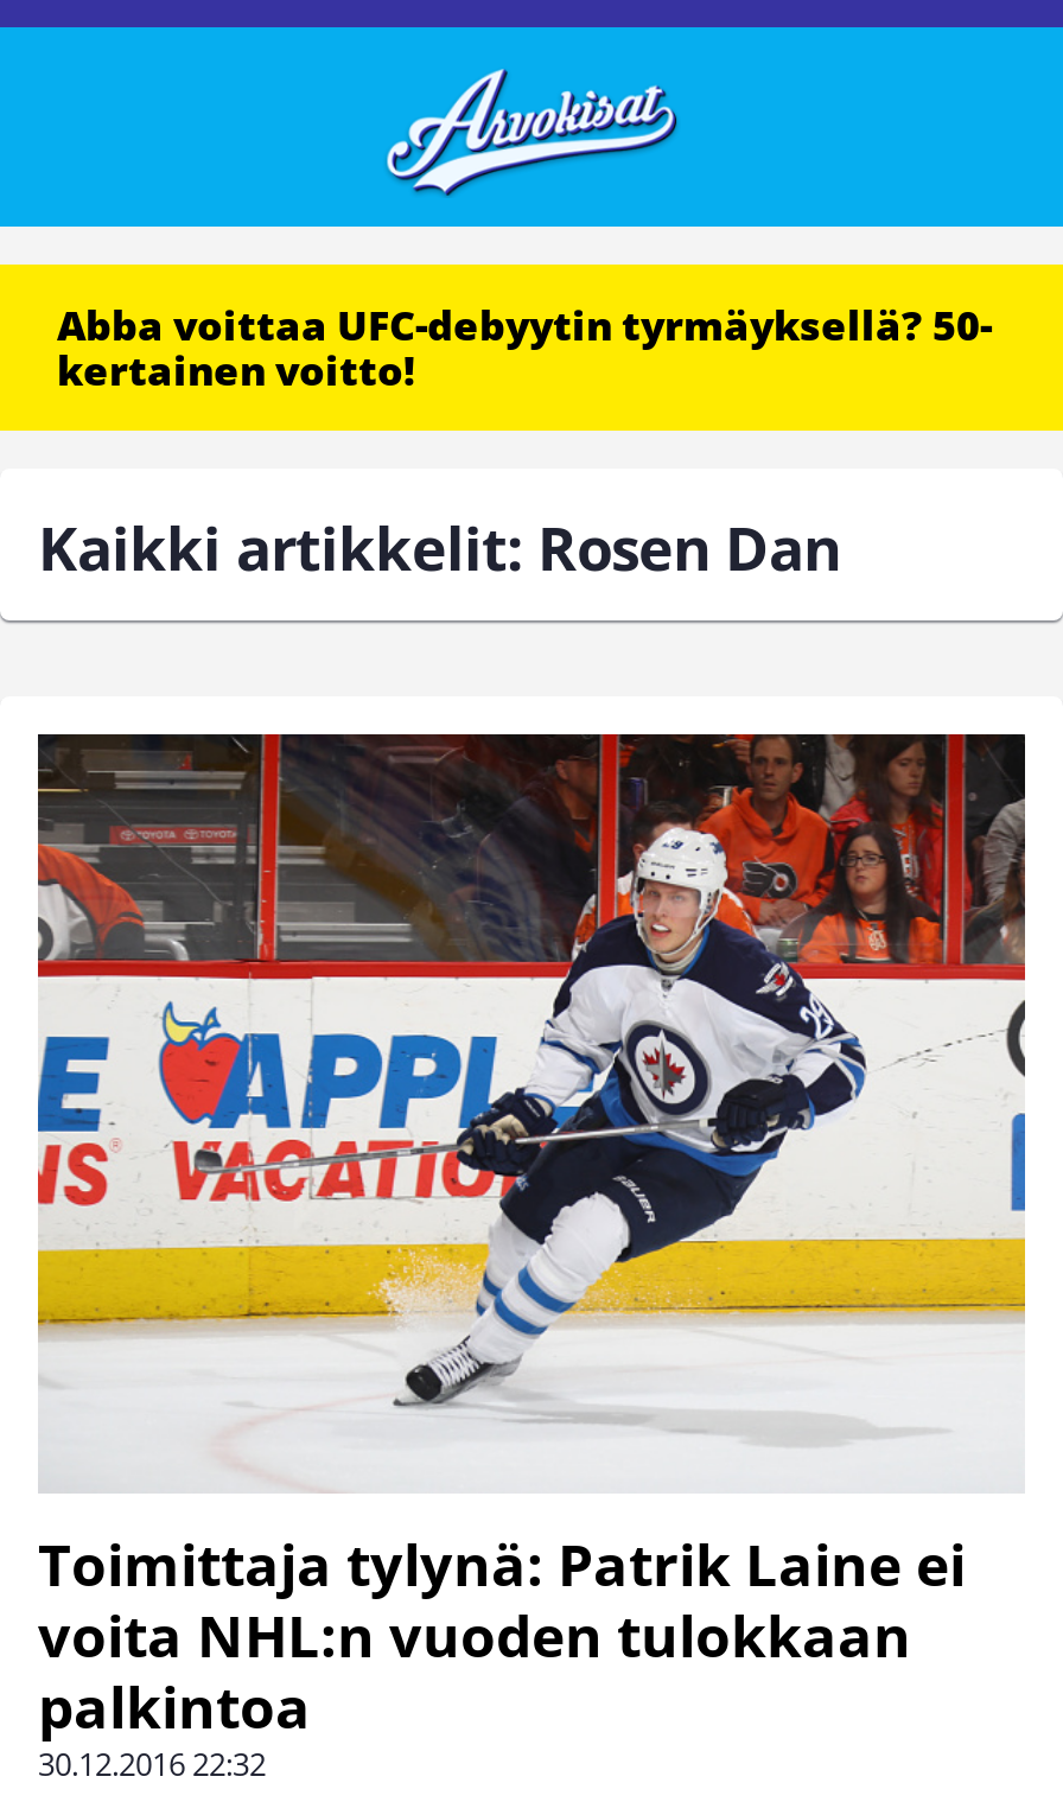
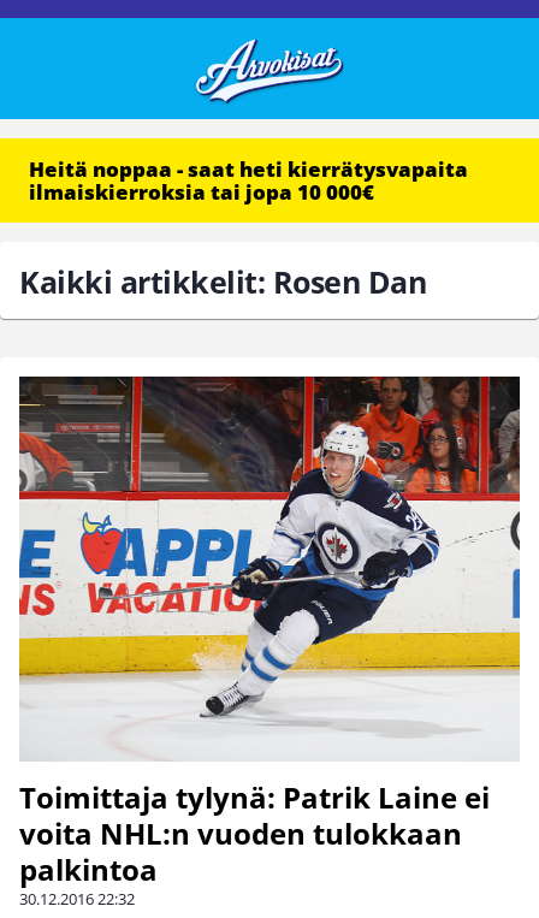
- Abba voittaa UFC-debyytin tyrmäyksellä? 50-
- kertainen voitto!
+ Heitä noppaa - saat heti kierrätysvapaita
+ ilmaiskierroksia tai jopa 10 000€
